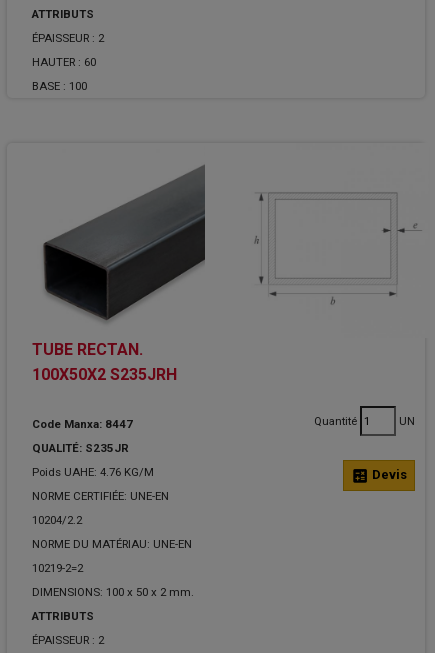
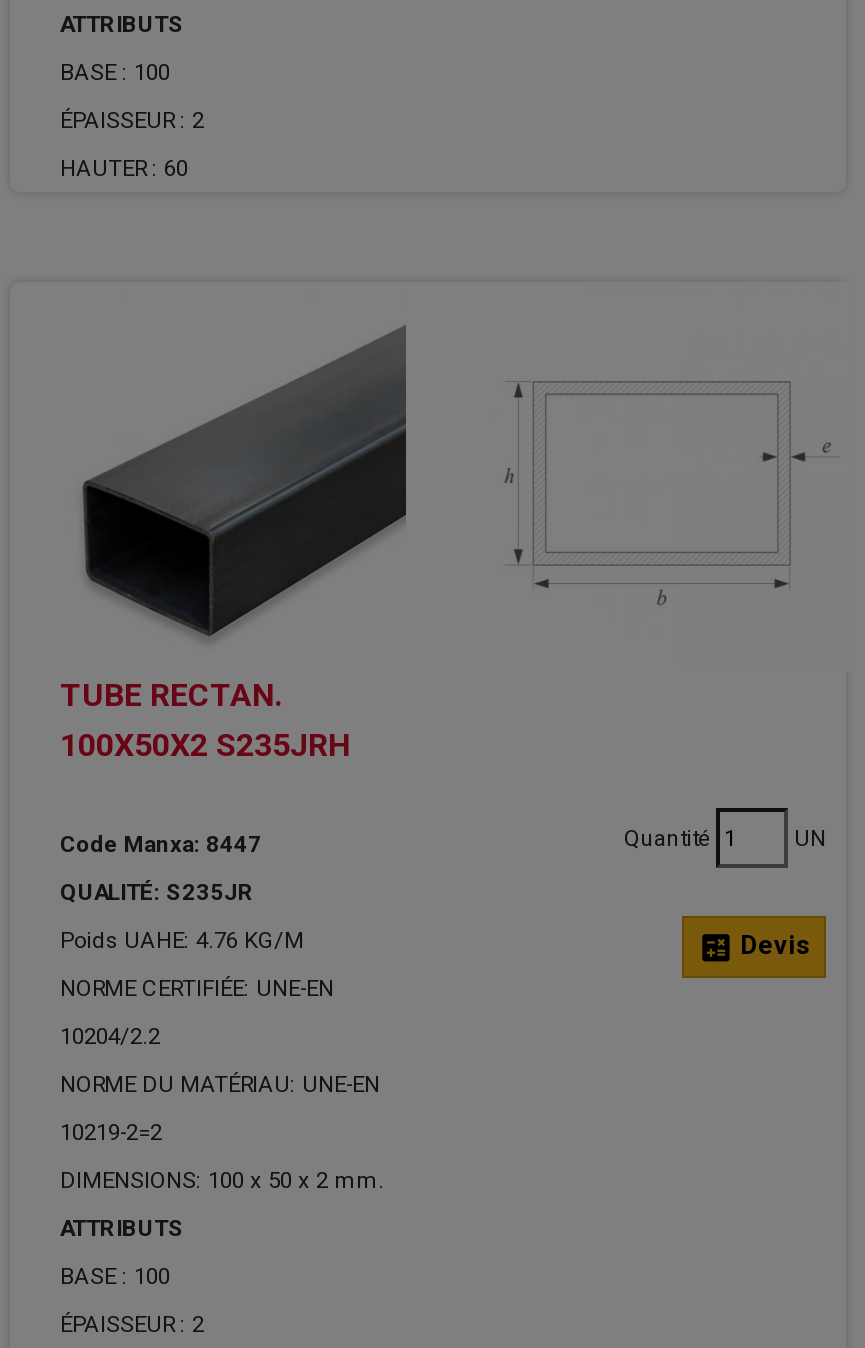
+ BASE : 100

- BASE : 100

+ BASE : 100
